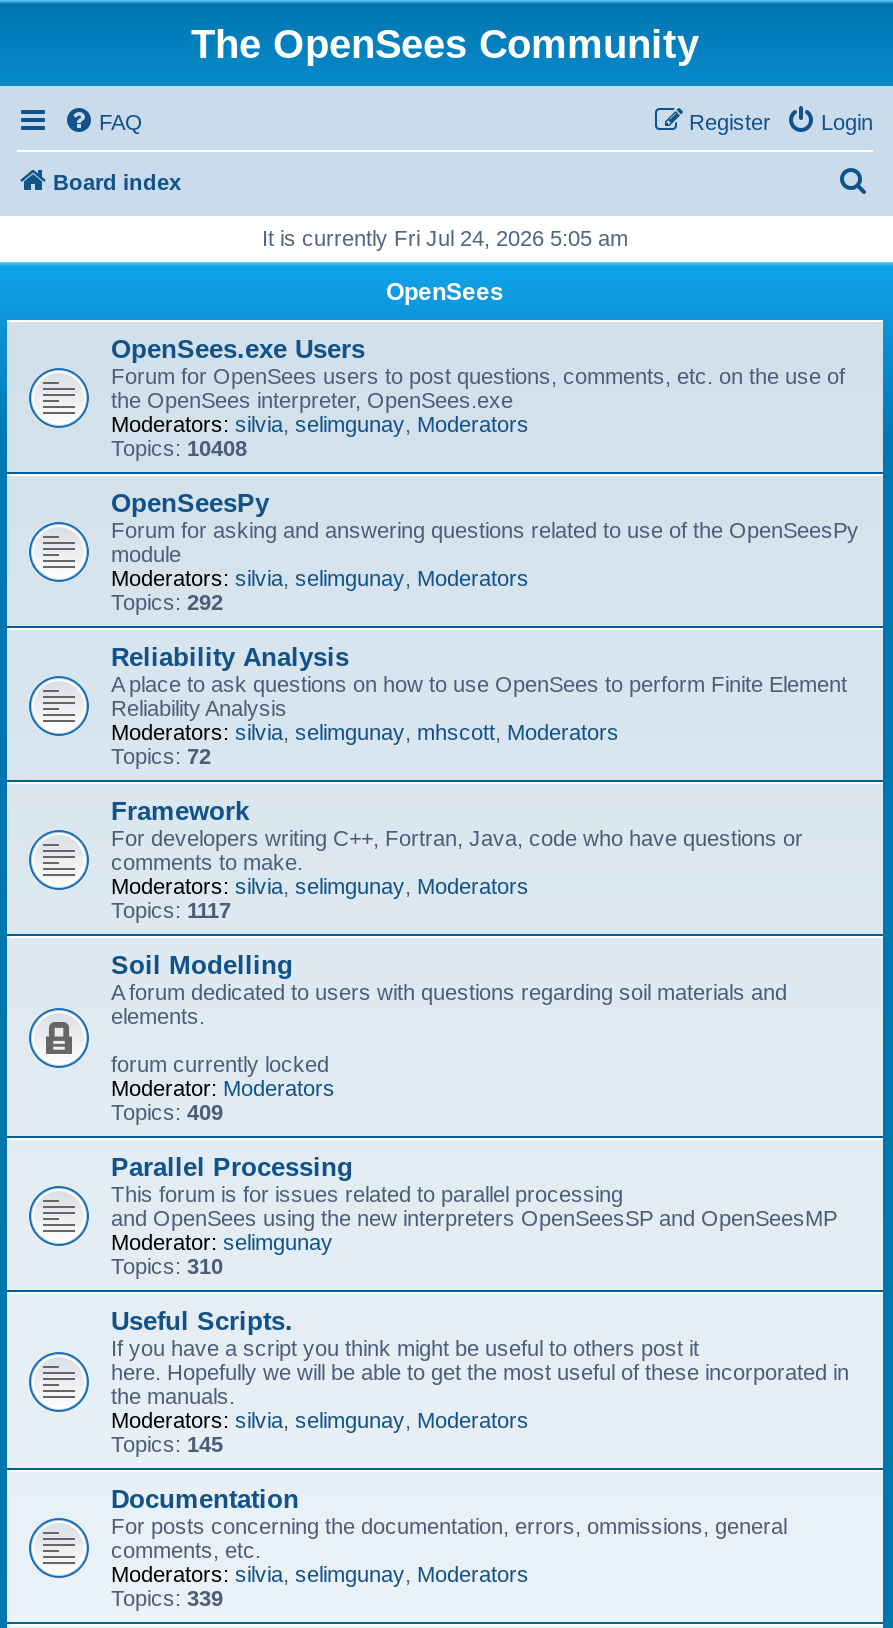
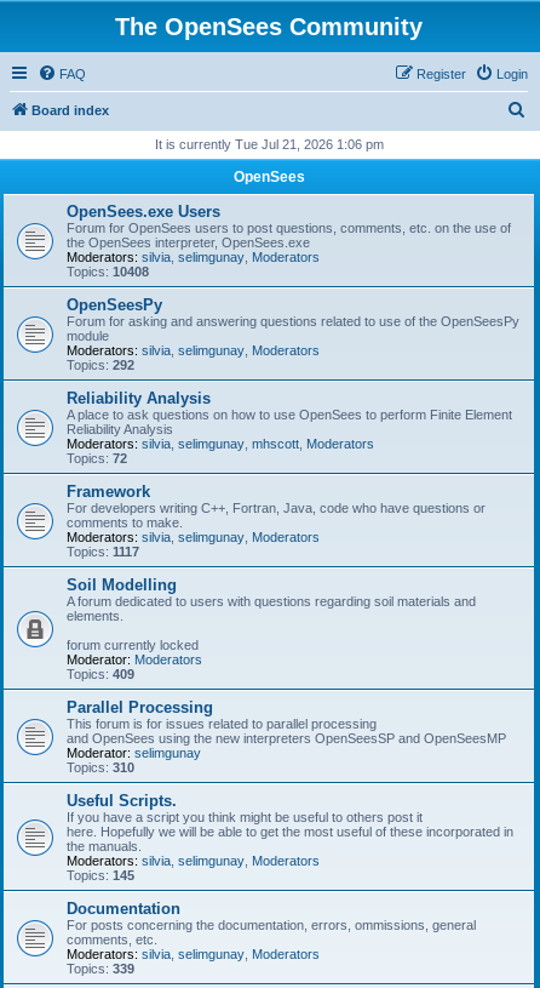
- It is currently Fri Jul 24, 2026 5:05 am
+ It is currently Tue Jul 21, 2026 1:06 pm
